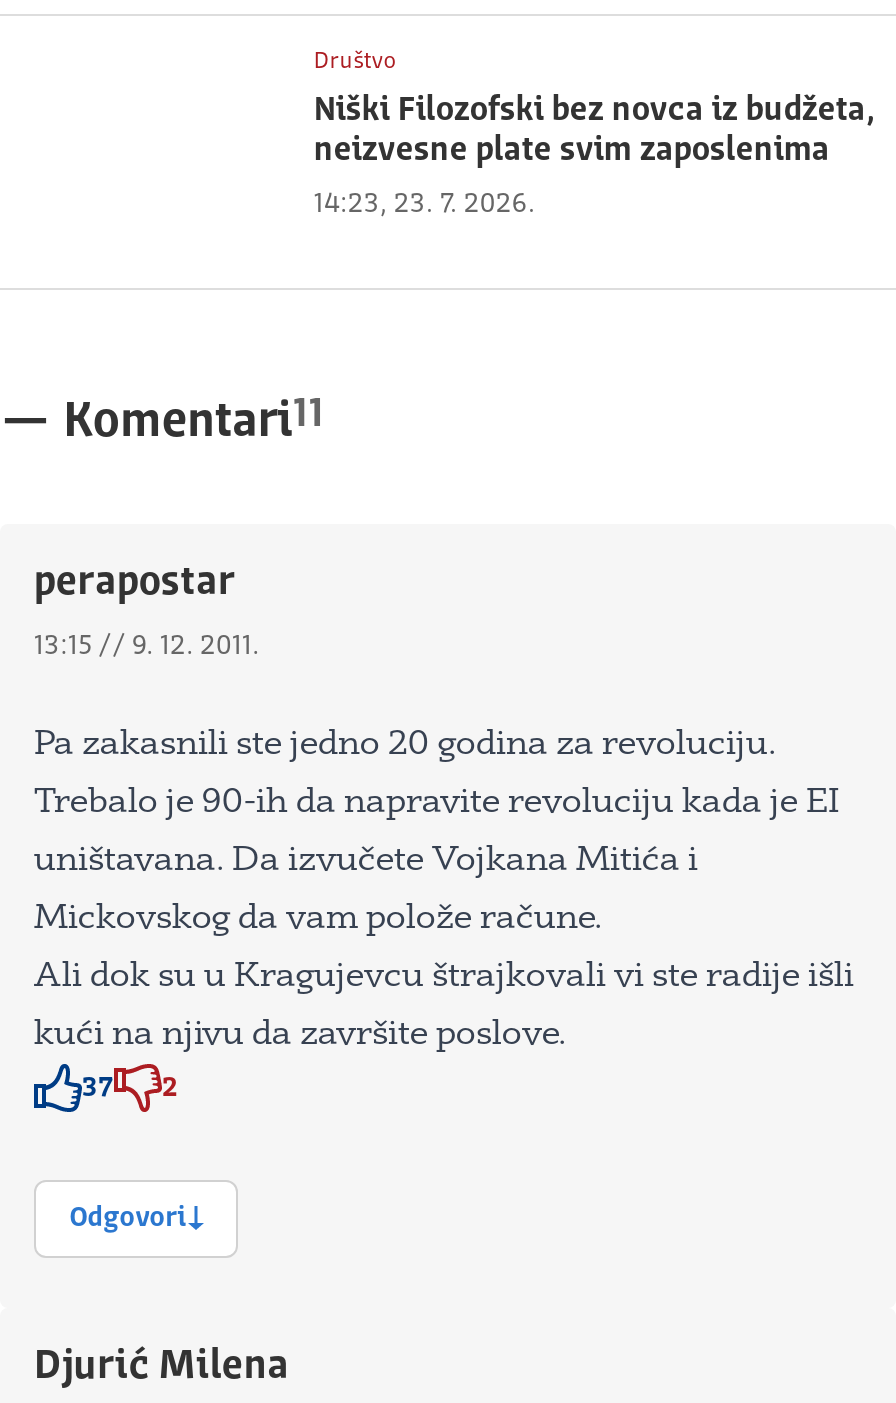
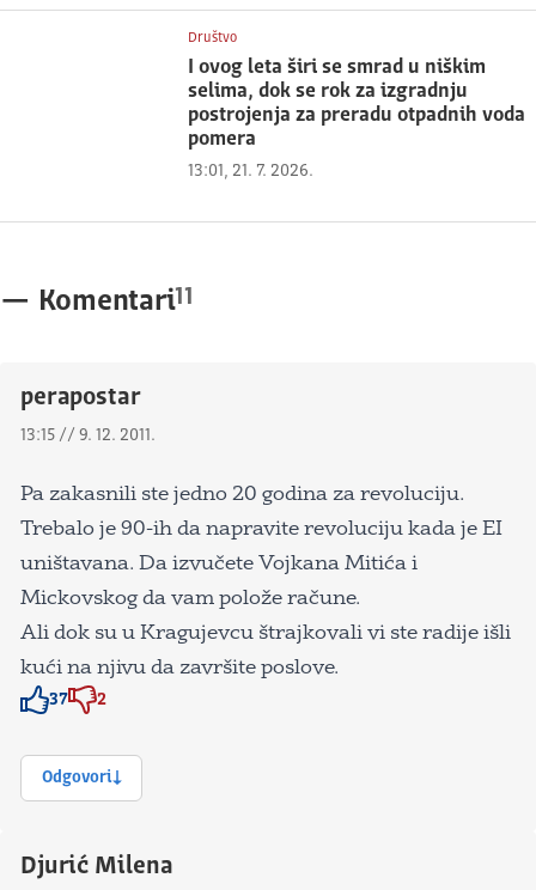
- Niški Filozofski bez novca iz budžeta,
- neizvesne plate svim zaposlenima
+ I ovog leta širi se smrad u niškim
+ selima, dok se rok za izgradnju
+ postrojenja za preradu otpadnih voda
+ pomera

- 14:23, 23. 7. 2026.
+ 13:01, 21. 7. 2026.
